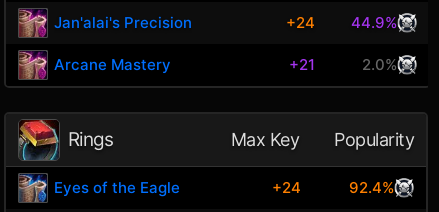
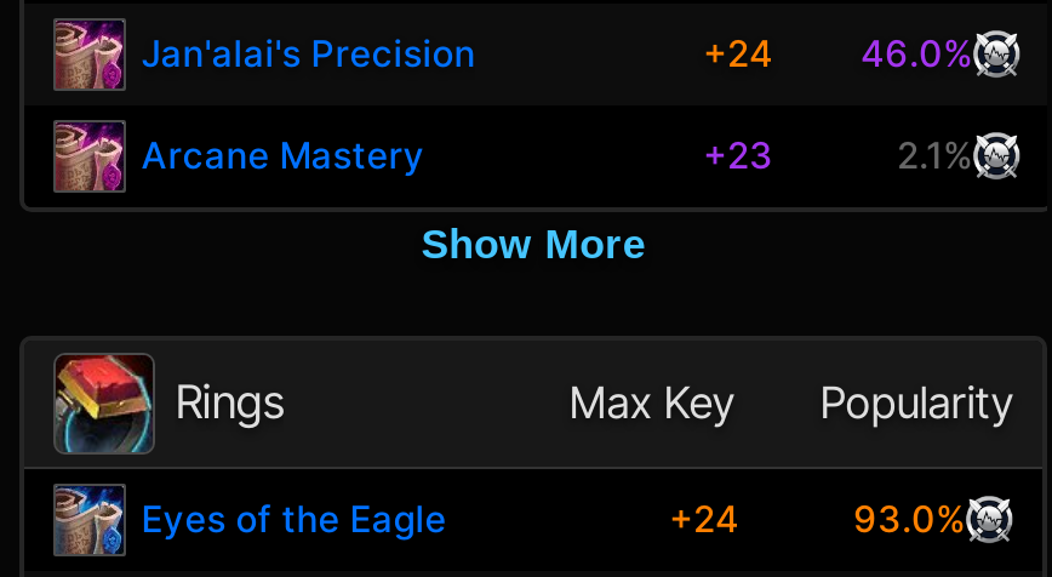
- +24 44.9%
+ +24 46.0%

- +21
- 2.0%
+ +23
+ 2.1%
+ Show More

- 92.4%
+ 93.0%
